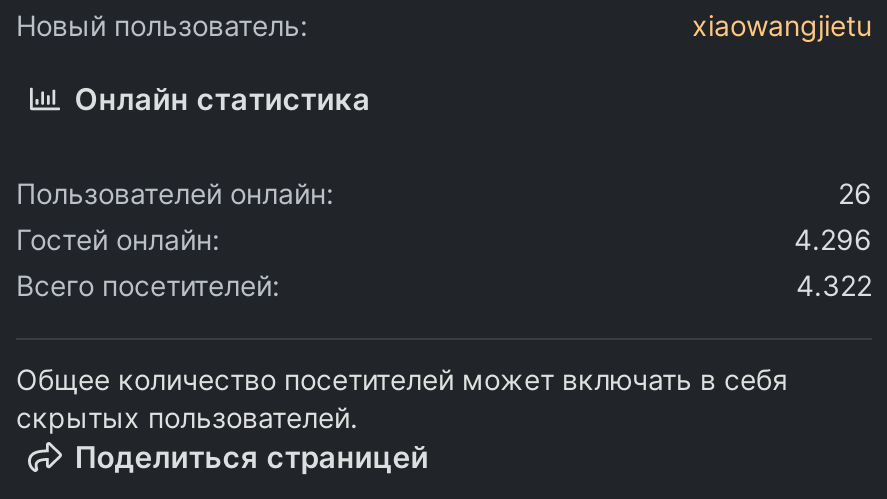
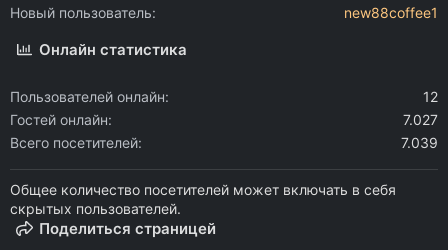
- xiaowangjietu
+ new88coffee1

- 26
+ 12

- 4.296
+ 7.027

- 4.322
+ 7.039
